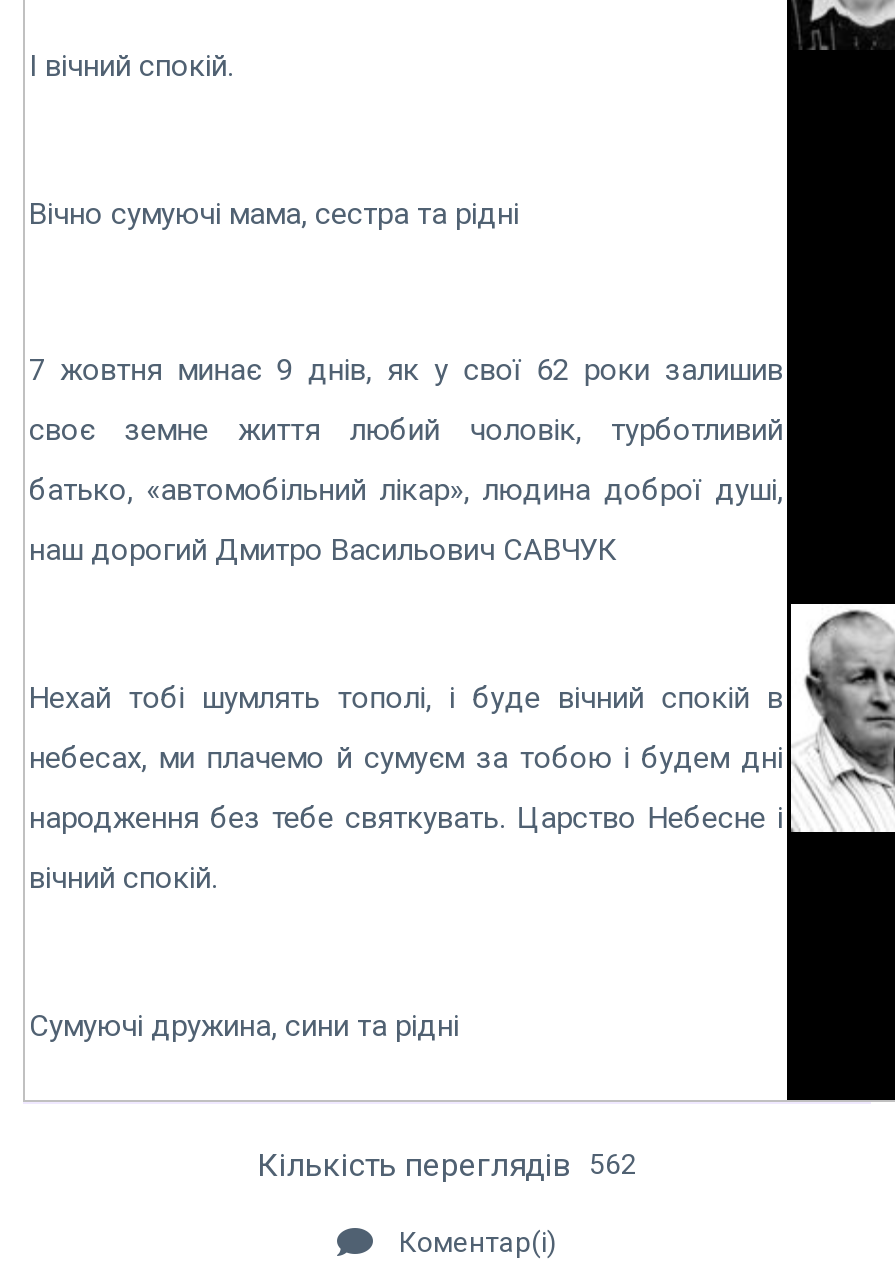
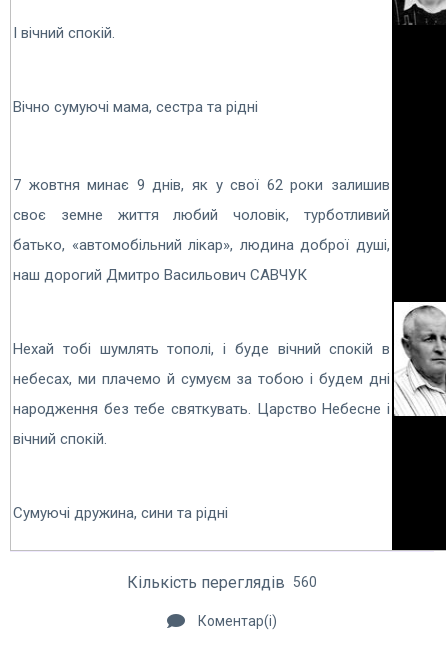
- Кількість переглядів 562
+ Кількість переглядів 560
